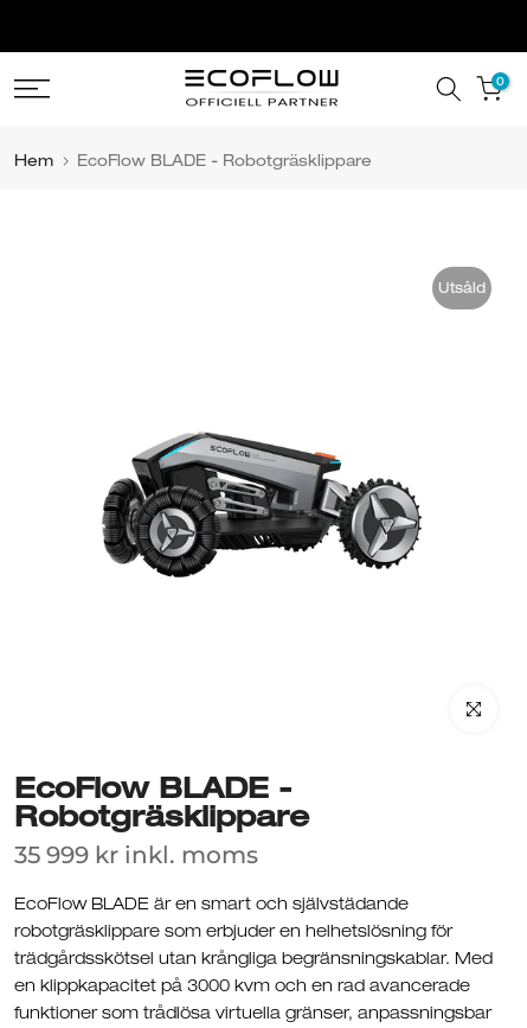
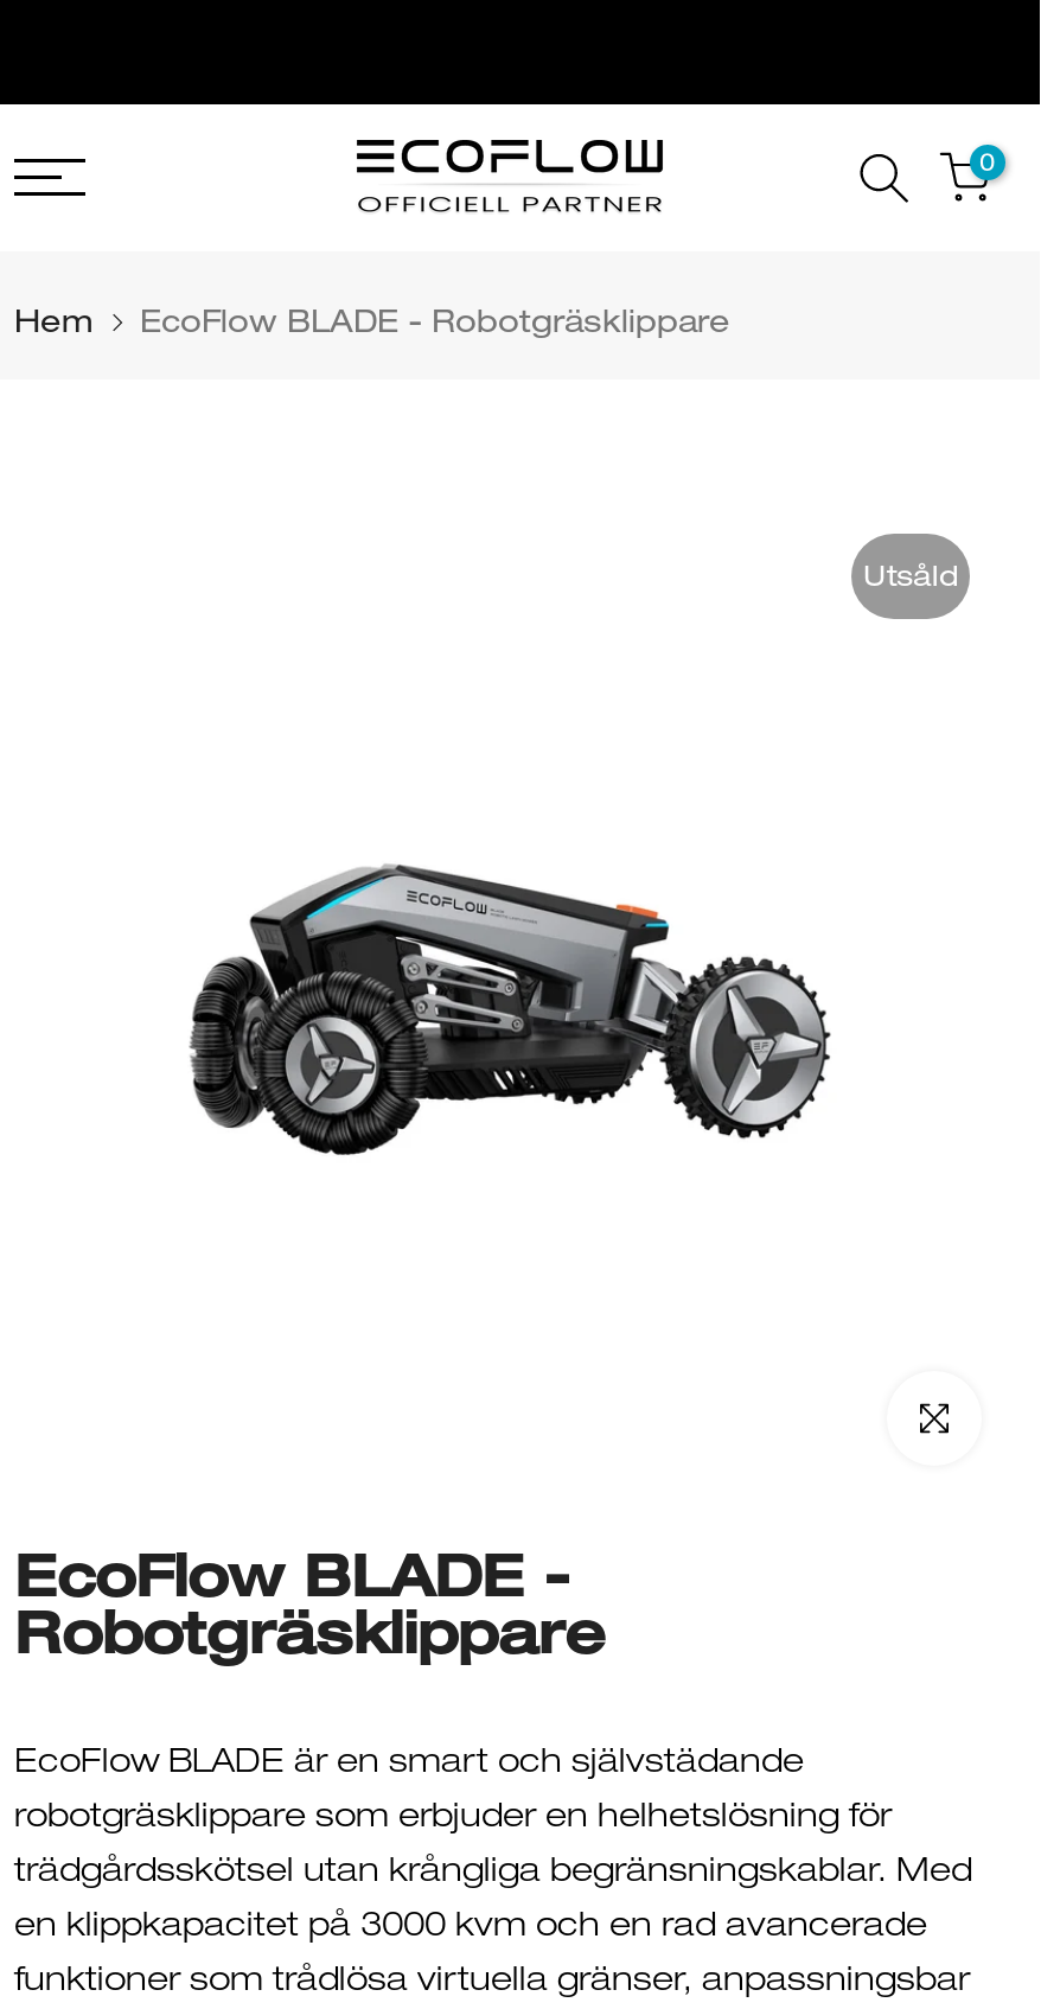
- 35 999 kr inkl. moms
